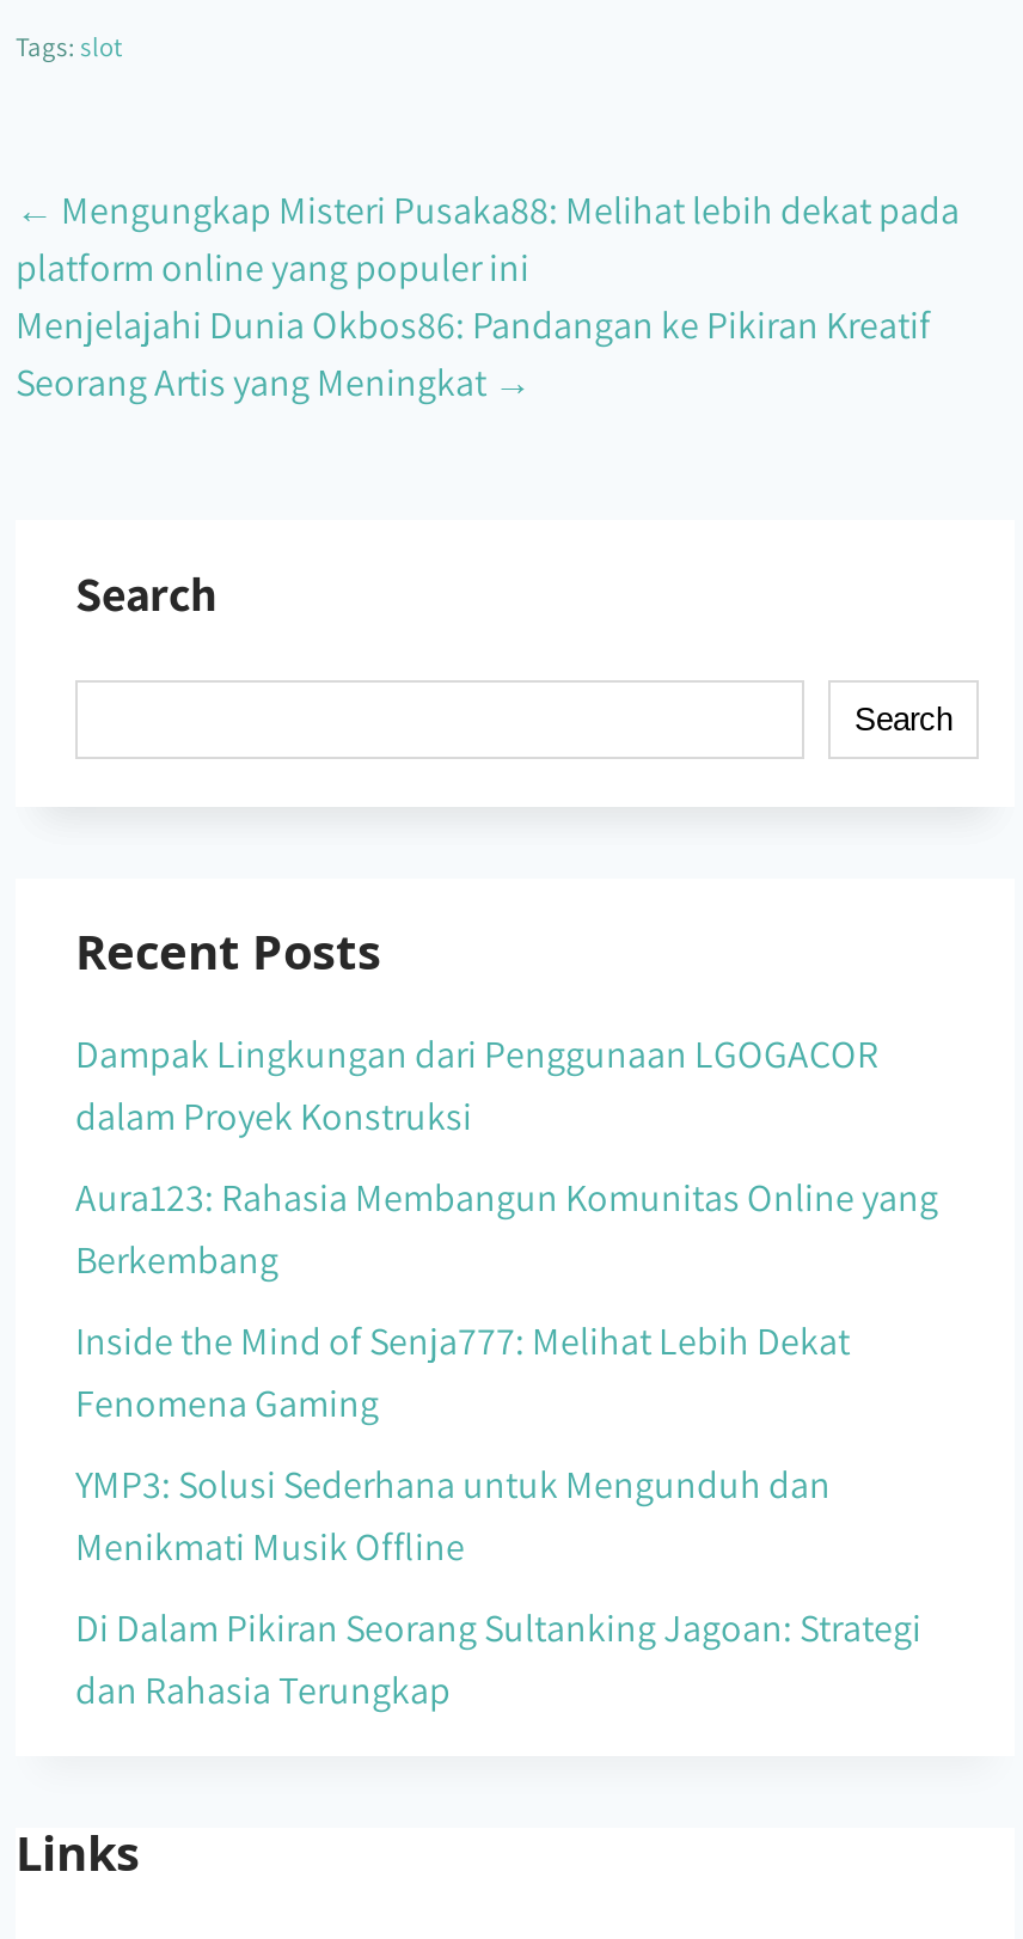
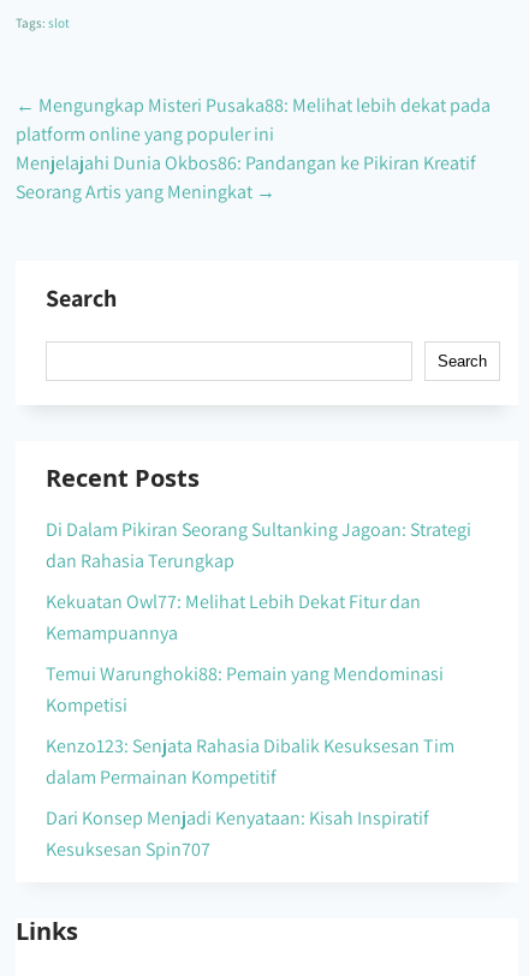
- Dampak Lingkungan dari Penggunaan LGOGACOR
- dalam Proyek Konstruksi
- Aura123: Rahasia Membangun Komunitas Online yang
- Berkembang
- Inside the Mind of Senja777: Melihat Lebih Dekat
- Fenomena Gaming
- YMP3: Solusi Sederhana untuk Mengunduh dan
- Menikmati Musik Offline

moved up: Di Dalam Pikiran Seorang Sultanking Jagoan: Strategi | dan Rahasia Terungkap

+ Kekuatan Owl77: Melihat Lebih Dekat Fitur dan
+ Kemampuannya
+ Temui Warunghoki88: Pemain yang Mendominasi
+ Kompetisi
+ Kenzo123: Senjata Rahasia Dibalik Kesuksesan Tim
+ dalam Permainan Kompetitif
+ Dari Konsep Menjadi Kenyataan: Kisah Inspiratif
+ Kesuksesan Spin707
